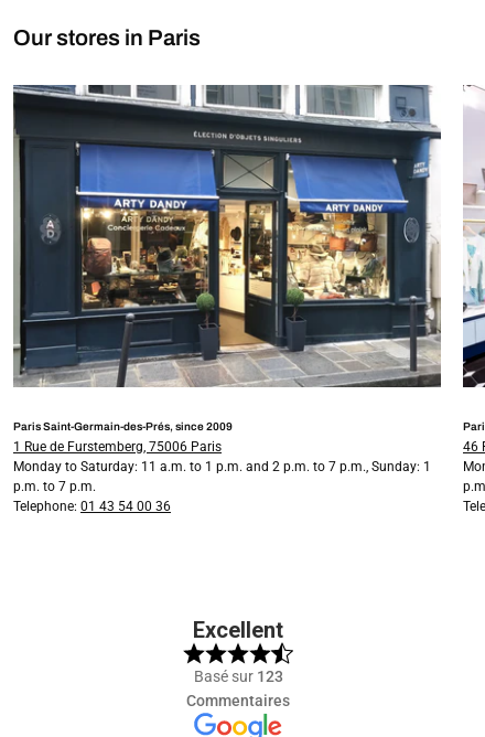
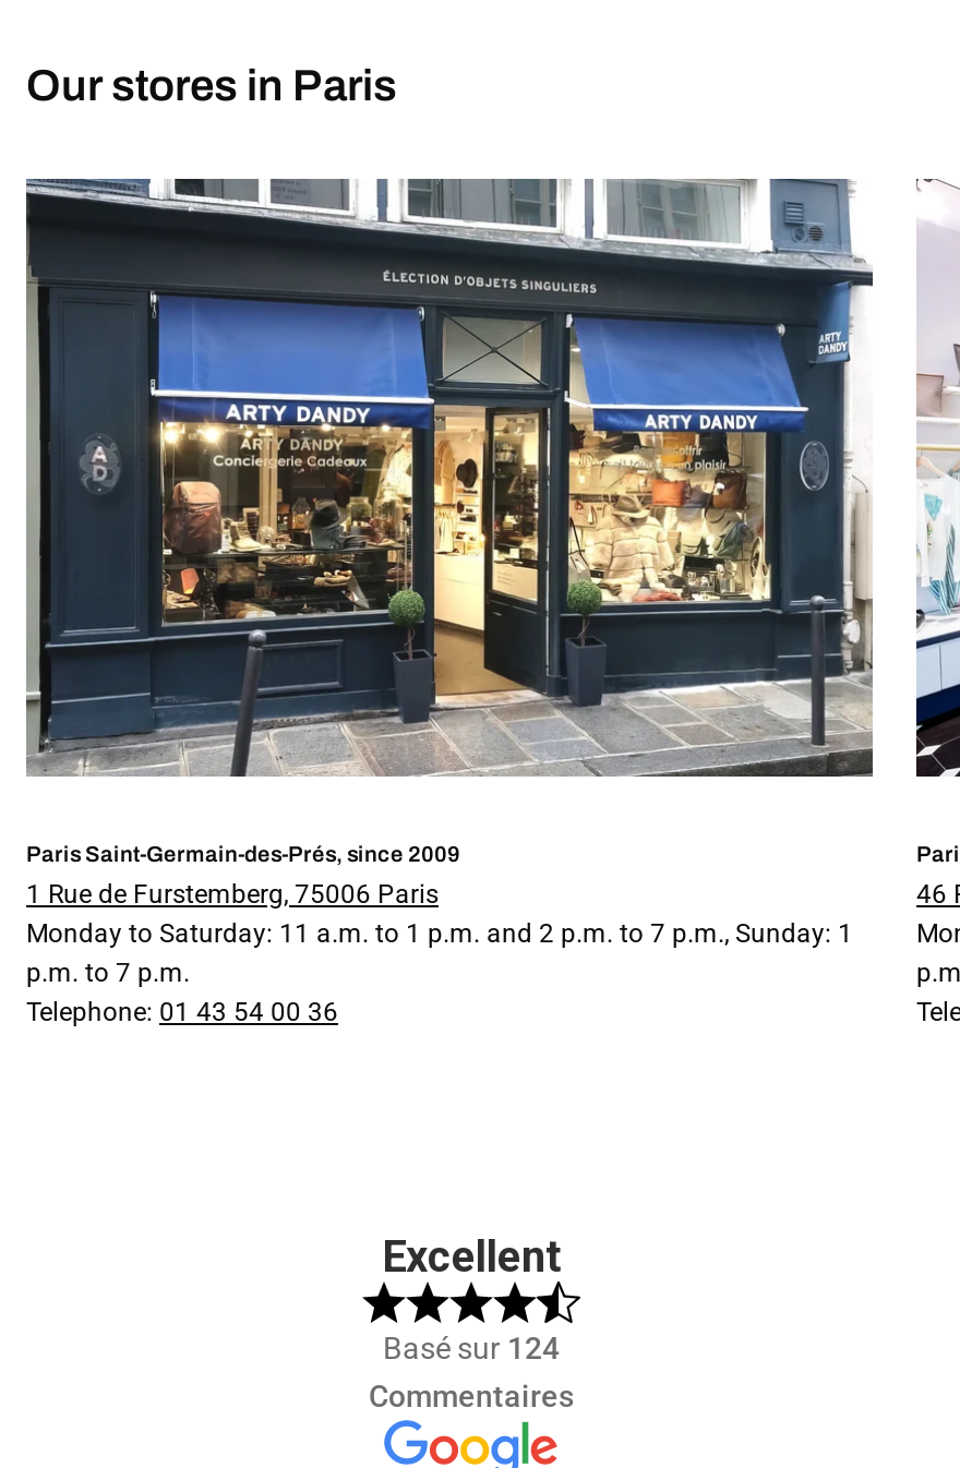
- Basé sur 123
+ Basé sur 124
